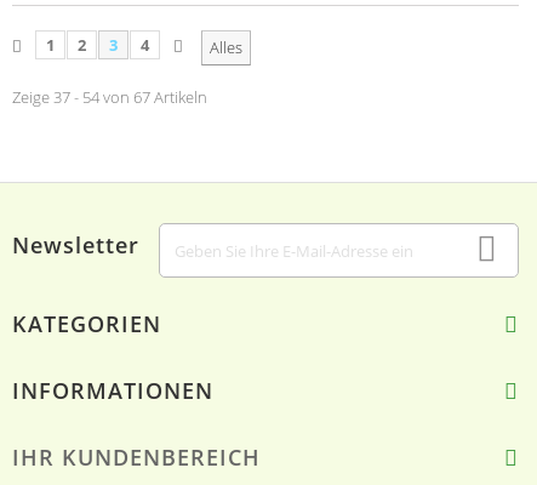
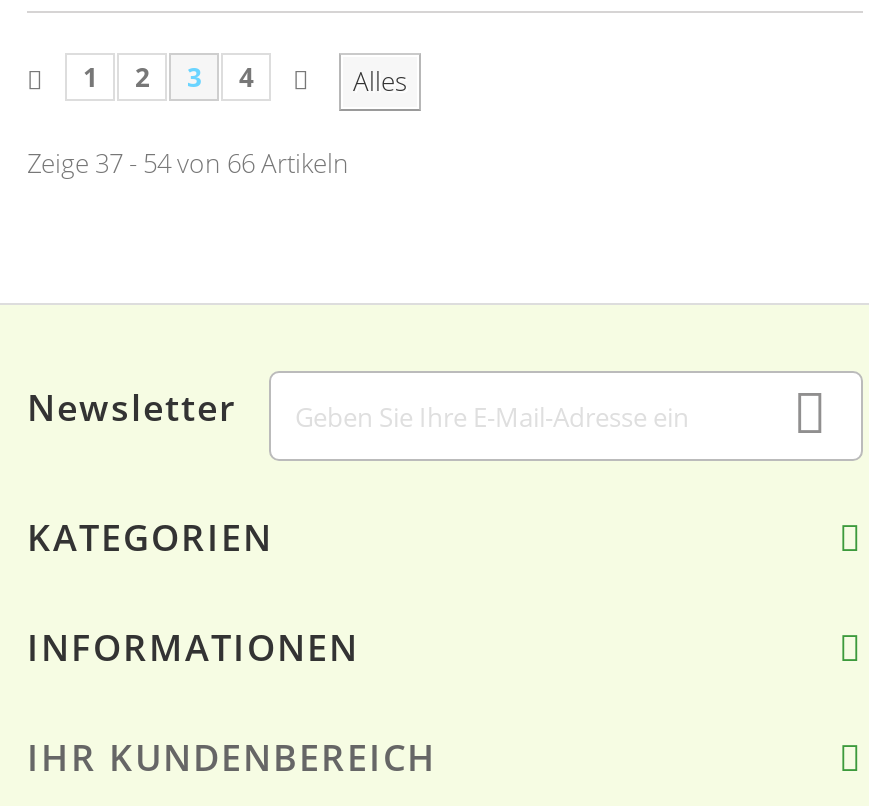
- Zeige 37 - 54 von 67 Artikeln
+ Zeige 37 - 54 von 66 Artikeln
